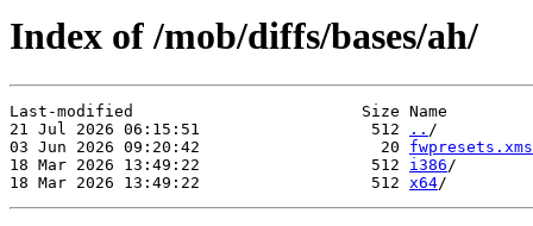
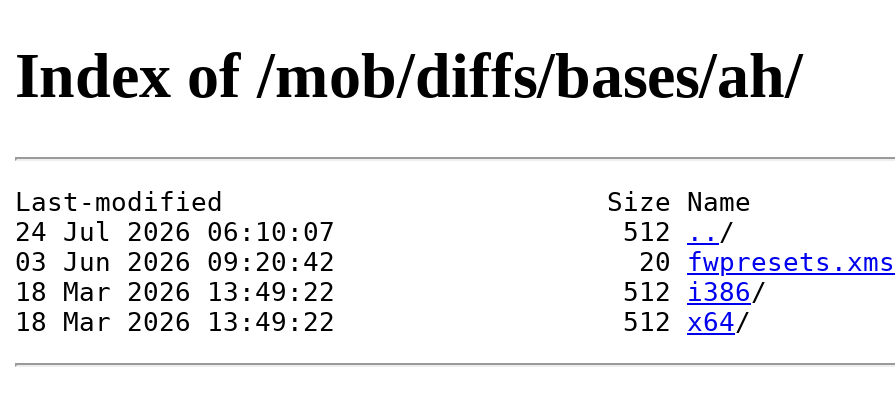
- 21 Jul 2026 06:15:51 512.. /
+ 24 Jul 2026 06:10:07 512.. /
